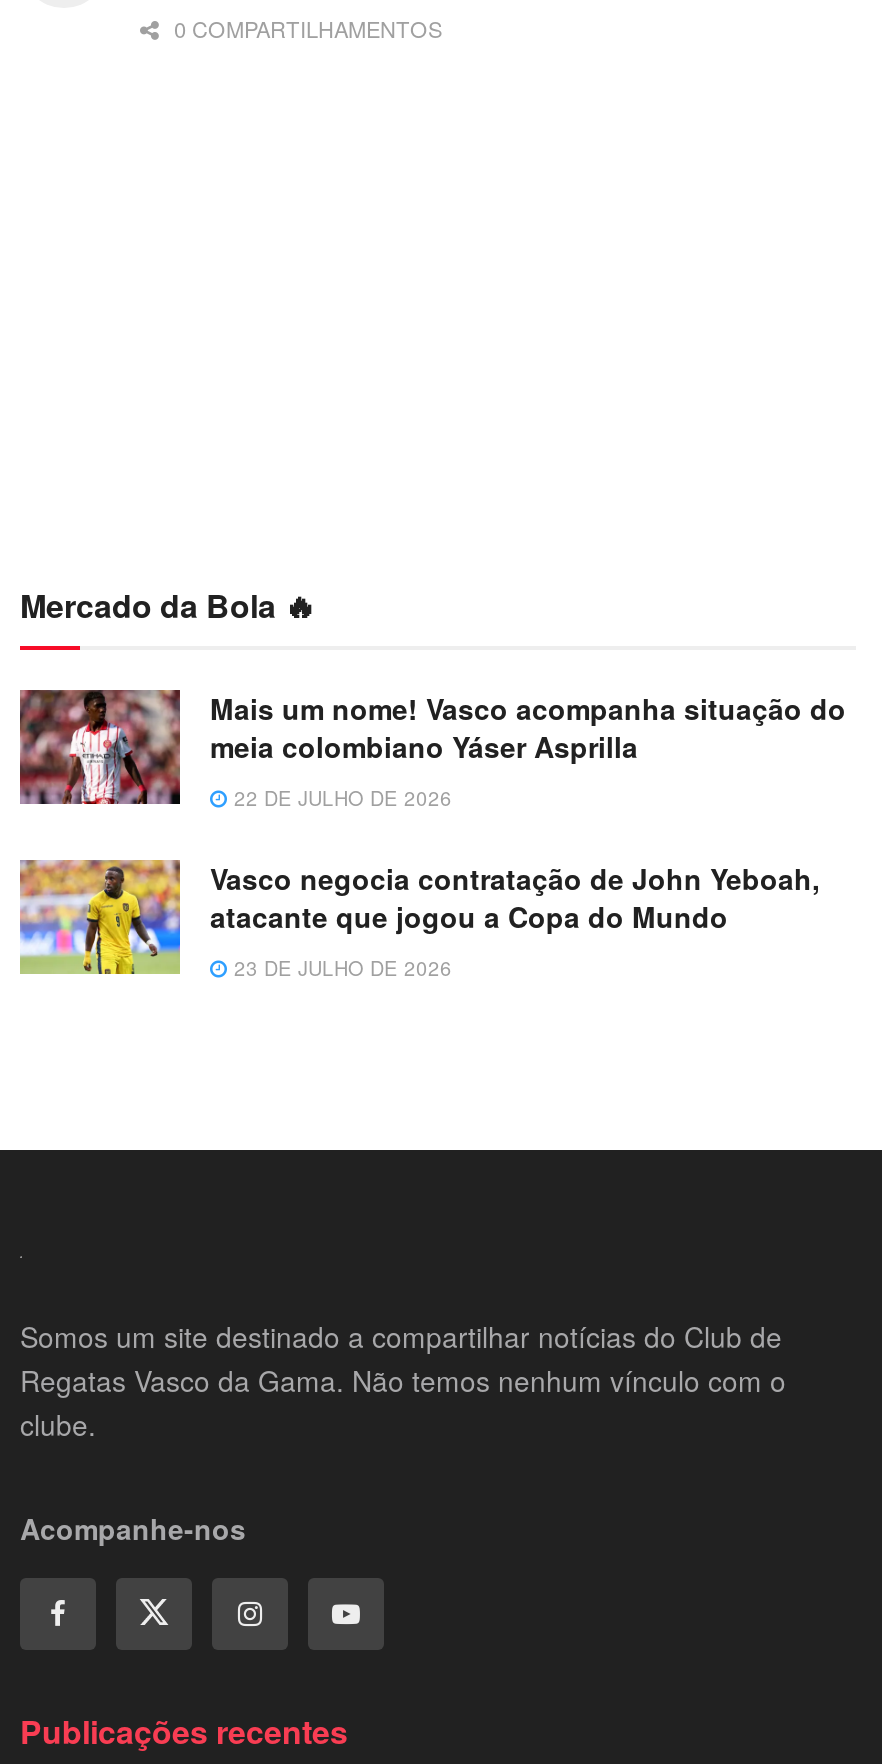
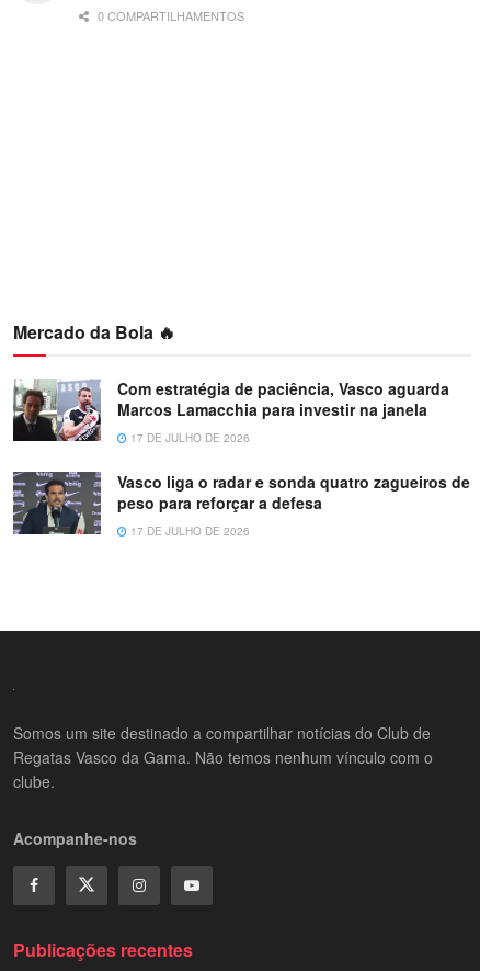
- [image]
- Mais um nome! Vasco acompanha situação do
- meia colombiano Yáser Asprilla
- 22 DE JULHO DE 2026
+ [image]
+ Com estratégia de paciência, Vasco aguarda
+ Marcos Lamacchia para investir na janela
+ 17 DE JULHO DE 2026

- [image]
- Vasco negocia contratação de John Yeboah,
- atacante que jogou a Copa do Mundo
- 23 DE JULHO DE 2026
+ [image]
+ Vasco liga o radar e sonda quatro zagueiros de
+ peso para reforçar a defesa
+ 17 DE JULHO DE 2026
